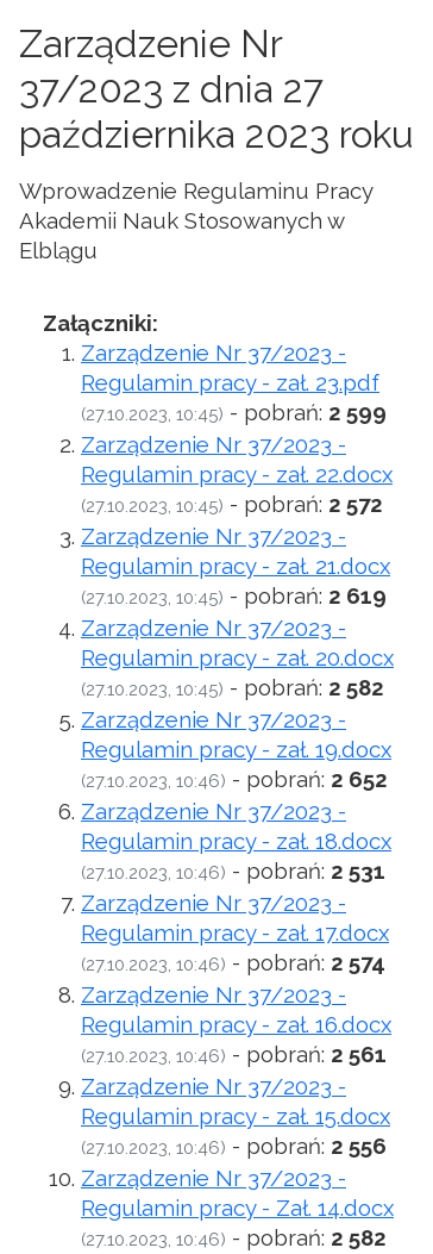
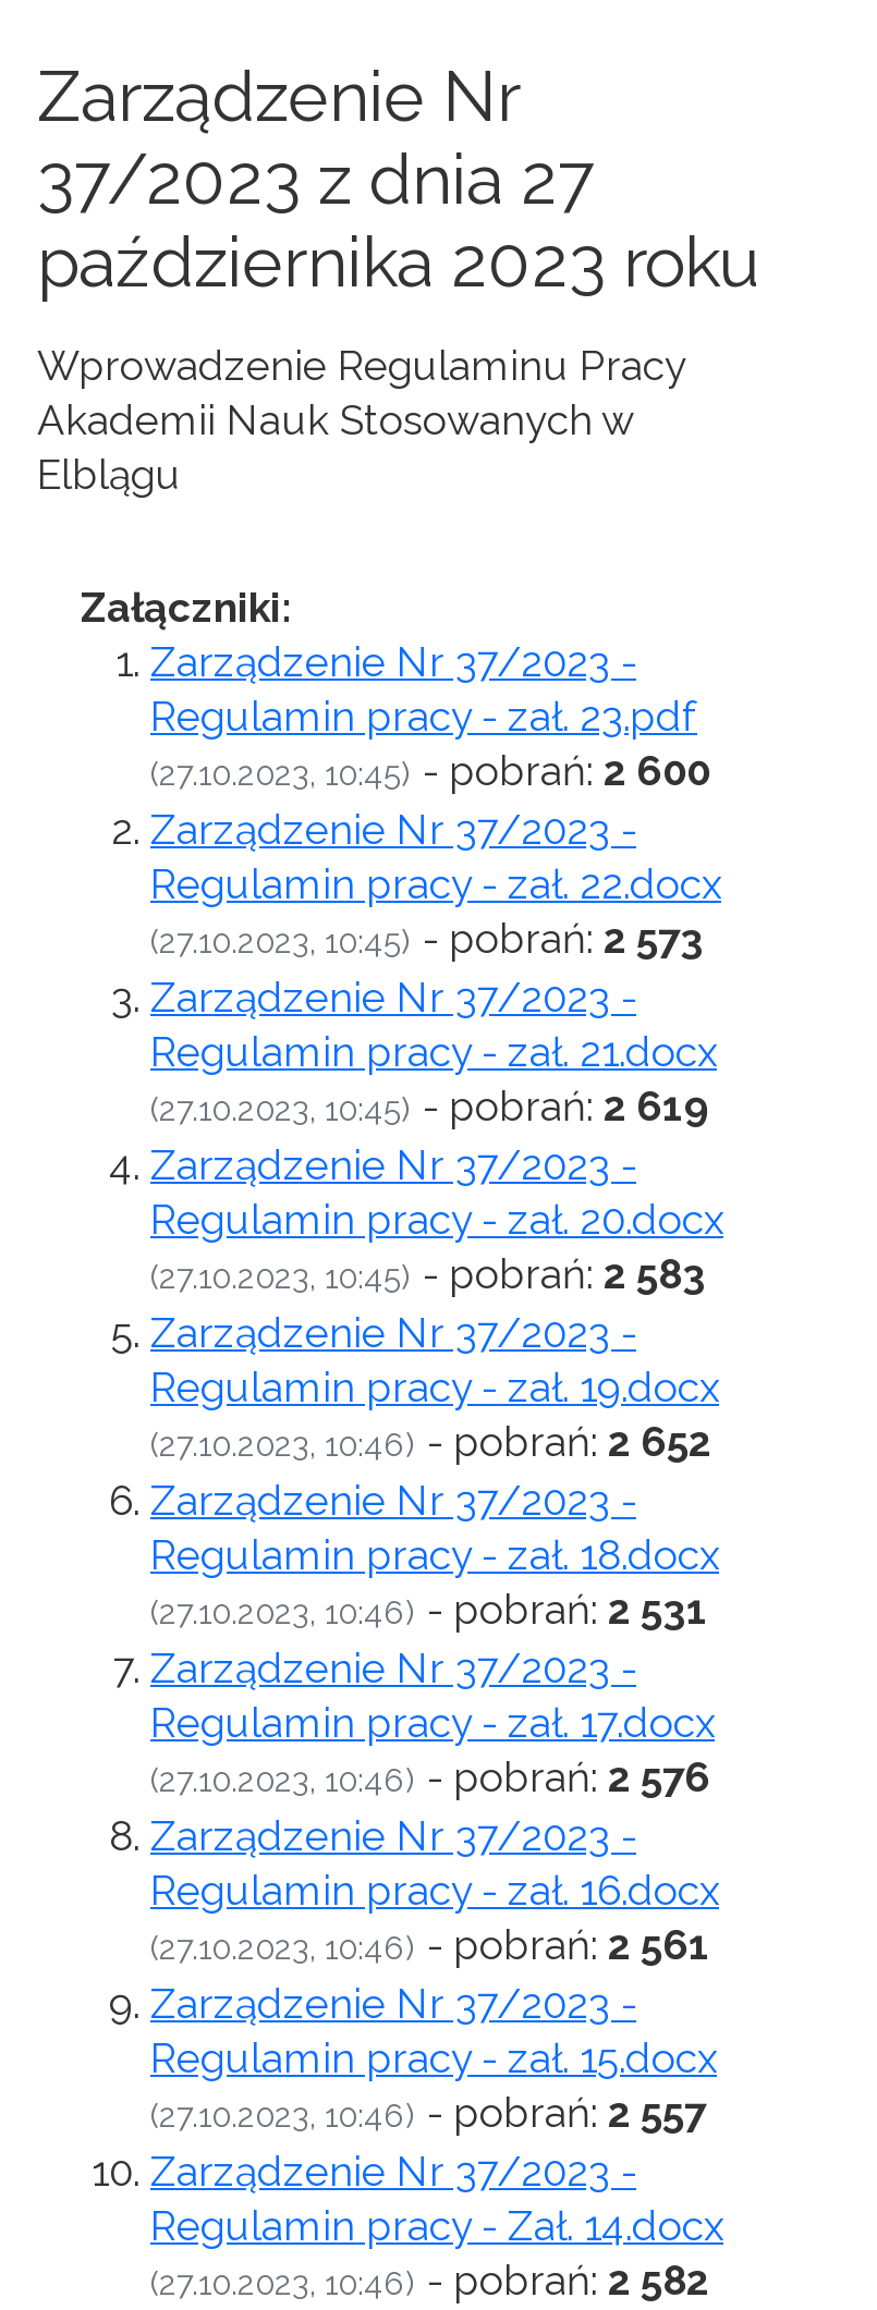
- (27.10.2023, 10:45) - pobrań: 2 599
+ (27.10.2023, 10:45) - pobrań: 2 600

- (27.10.2023, 10:45) - pobrań: 2 572
+ (27.10.2023, 10:45) - pobrań: 2 573

- (27.10.2023, 10:45) - pobrań: 2 582
+ (27.10.2023, 10:45) - pobrań: 2 583

- (27.10.2023, 10:46) - pobrań: 2 574
+ (27.10.2023, 10:46) - pobrań: 2 576

- (27.10.2023, 10:46) - pobrań: 2 556
+ (27.10.2023, 10:46) - pobrań: 2 557
